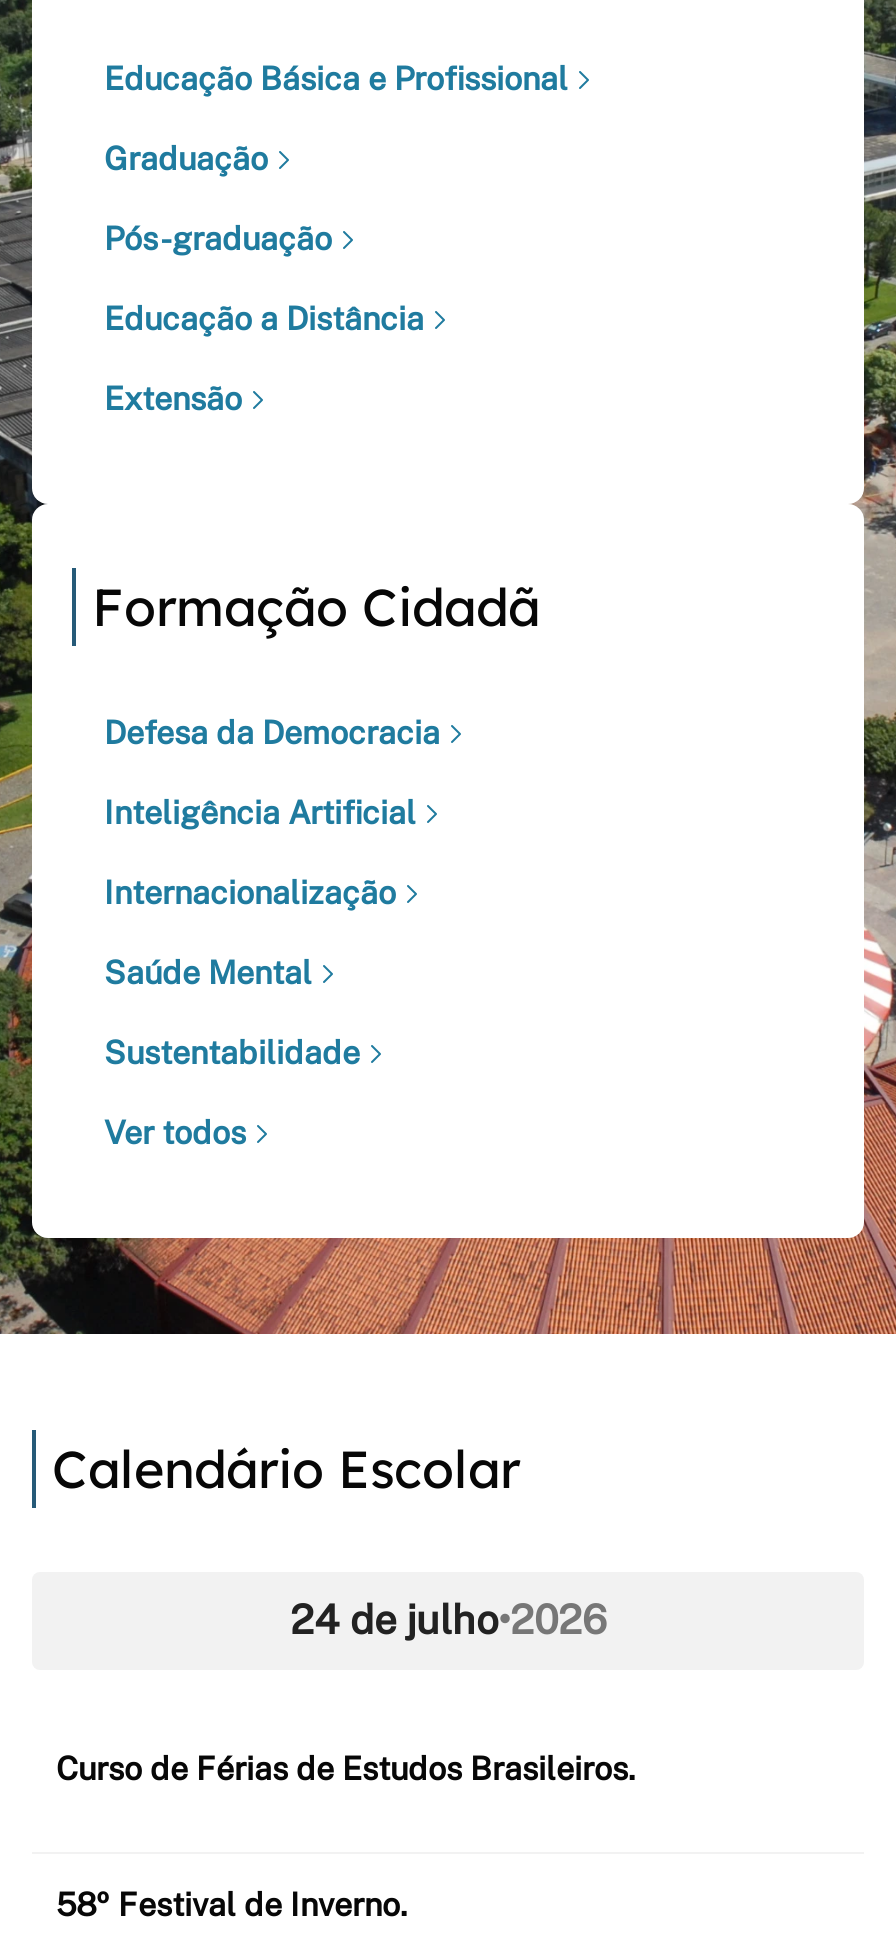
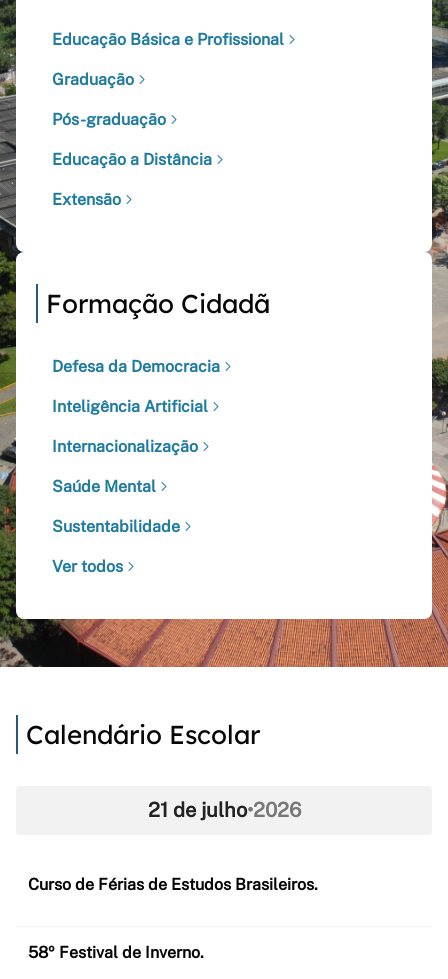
- 24 de julho•2026
+ 21 de julho•2026
